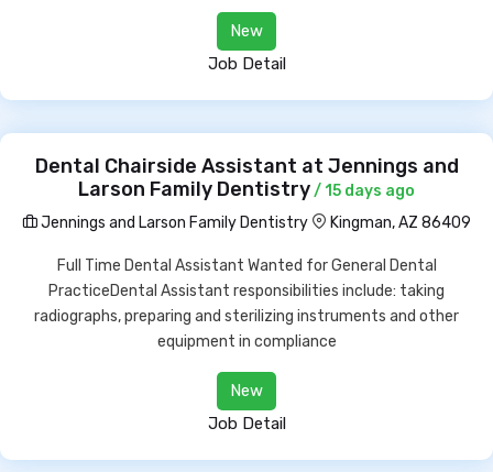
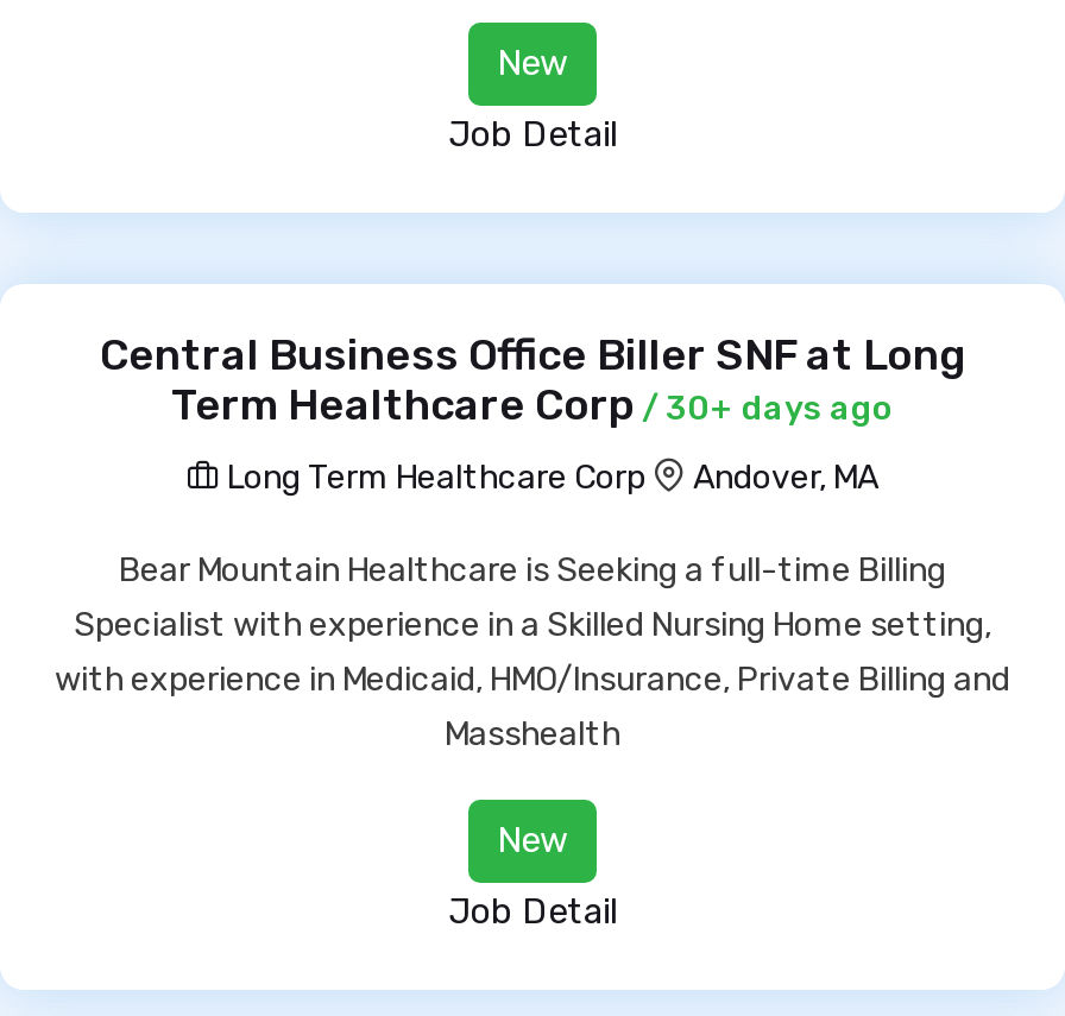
- Dental Chairside Assistant at Jennings and
- Larson Family Dentistry / 15 days ago
+ Central Business Office Biller SNF at Long
+ Term Healthcare Corp / 30+ days ago

- Jennings and Larson Family Dentistry
- Kingman, AZ 86409
+ Long Term Healthcare Corp
+ Andover, MA

- Full Time Dental Assistant Wanted for General Dental
- PracticeDental Assistant responsibilities include: taking
- radiographs, preparing and sterilizing instruments and other
- equipment in compliance
+ Bear Mountain Healthcare is Seeking a full-time Billing
+ Specialist with experience in a Skilled Nursing Home setting,
+ with experience in Medicaid, HMO/Insurance, Private Billing and
+ Masshealth
